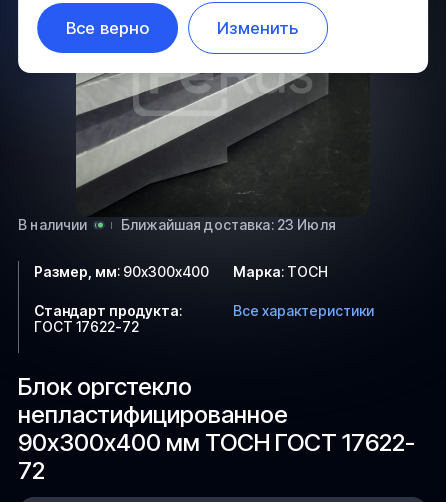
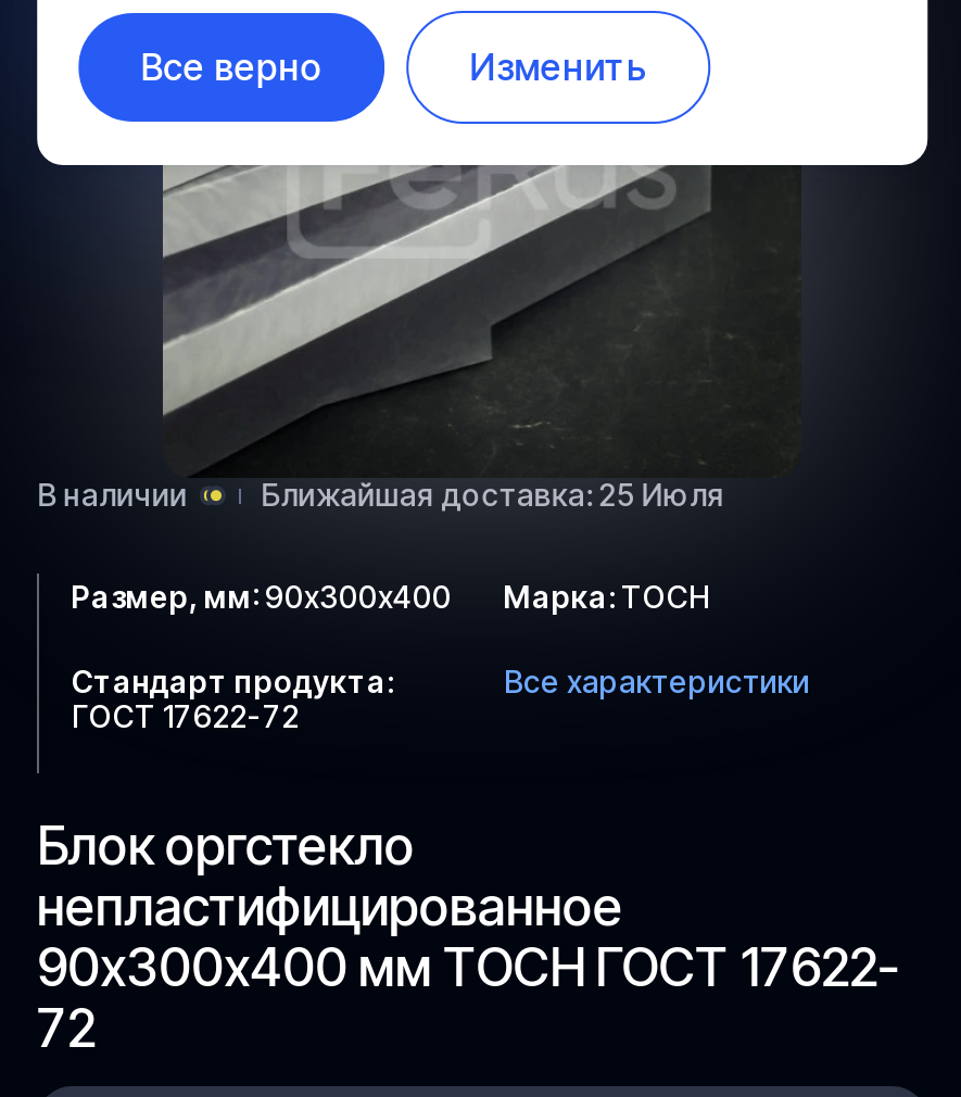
- Ближайшая доставка: 23 Июля
+ Ближайшая доставка: 25 Июля
